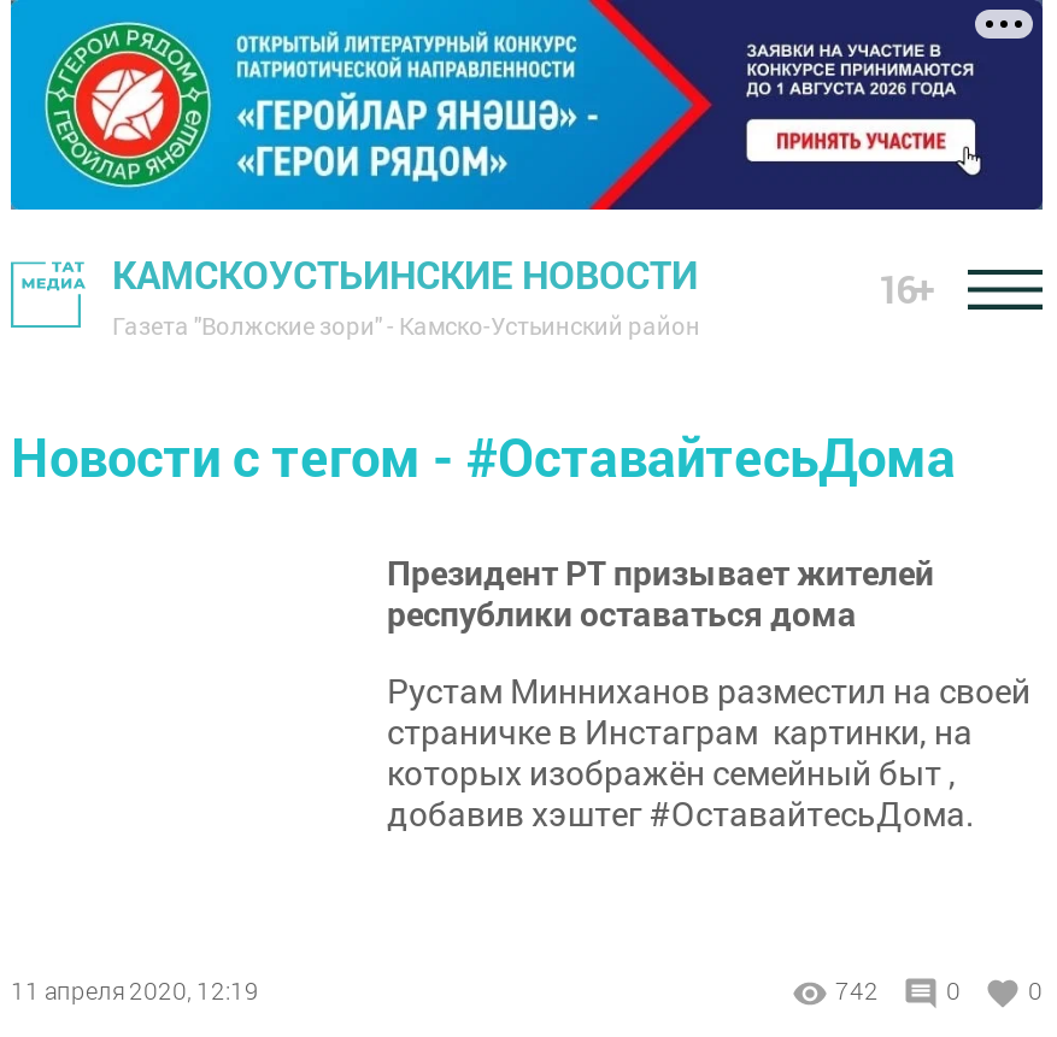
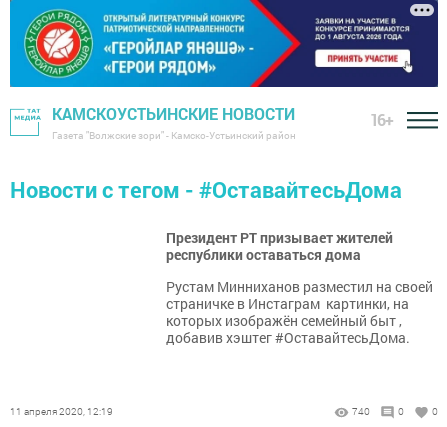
- 742
+ 740
